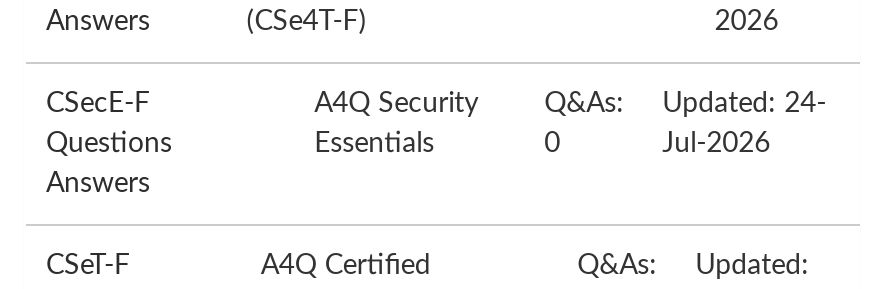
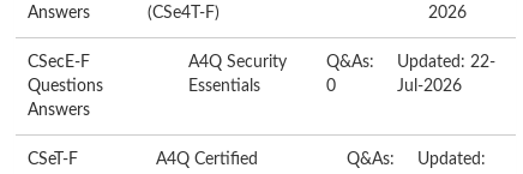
- Q&As: Updated: 24-
+ Q&As: Updated: 22-
